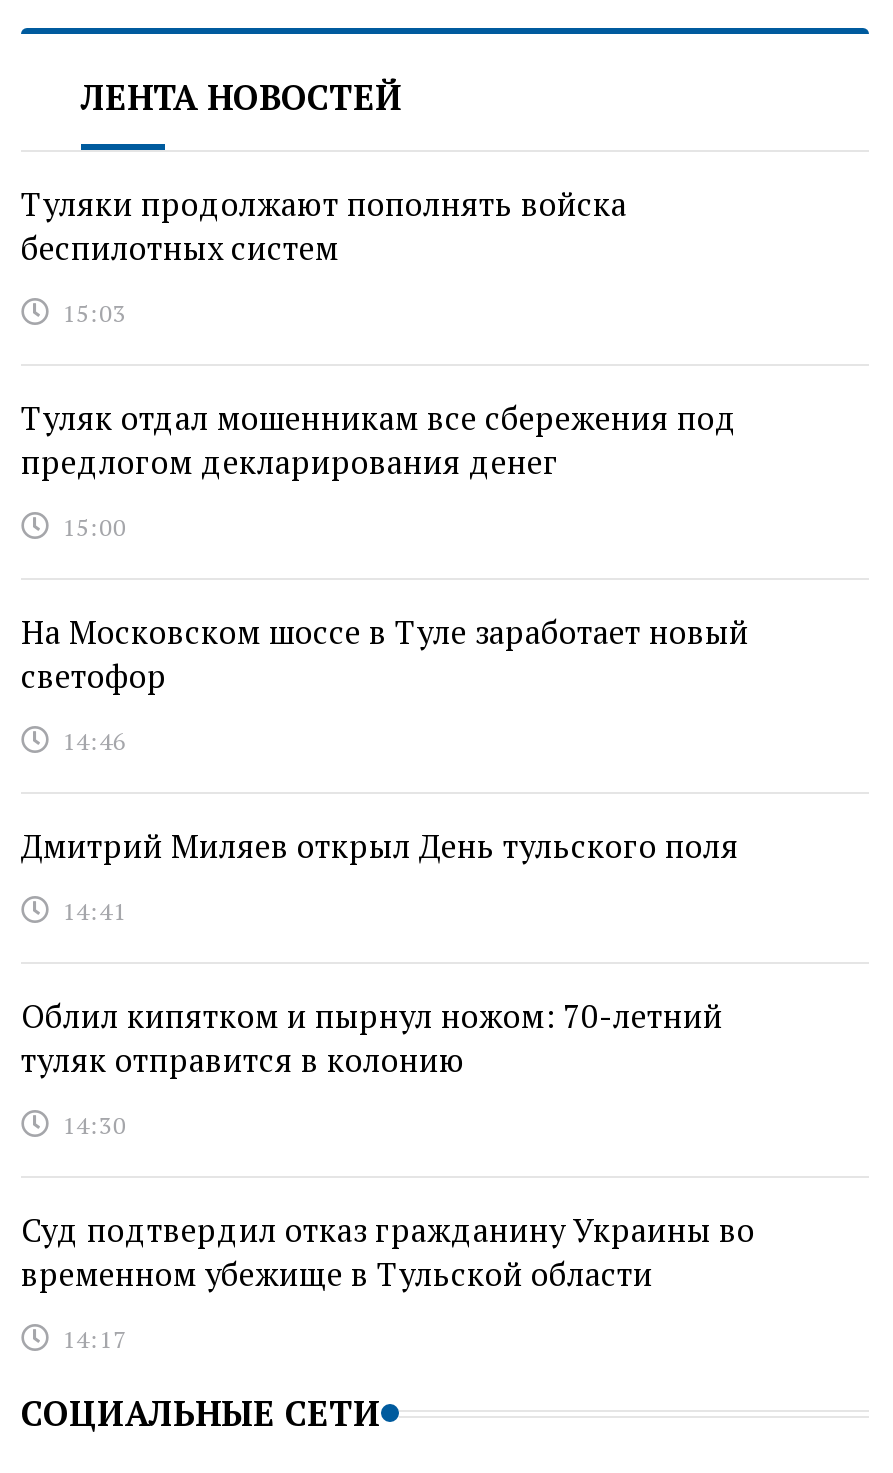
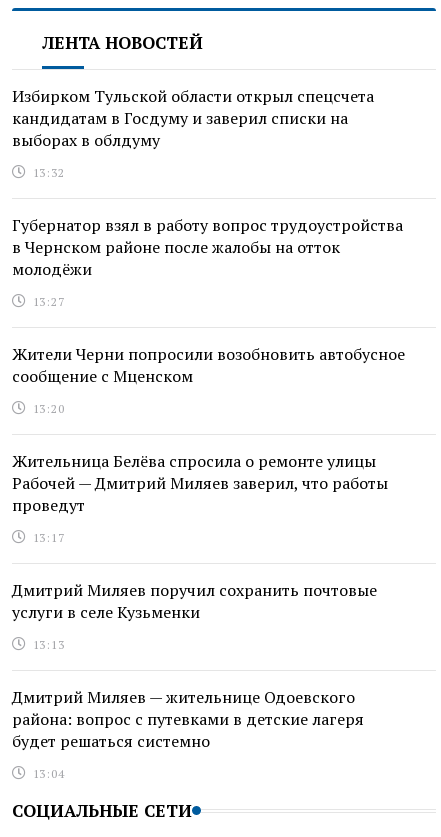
- Туляки продолжают пополнять войска
- беспилотных систем
+ Избирком Тульской области открыл спецсчета
+ кандидатам в Госдуму и заверил списки на
+ выборах в облдуму

- 15:03
+ 13:32

- Туляк отдал мошенникам все сбережения под
- предлогом декларирования денег
+ Губернатор взял в работу вопрос трудоустройства
+ в Чернском районе после жалобы на отток
+ молодёжи

- 15:00
+ 13:27

- На Московском шоссе в Туле заработает новый
- светофор
+ Жители Черни попросили возобновить автобусное
+ сообщение с Мценском

- 14:46
+ 13:20

- Дмитрий Миляев открыл День тульского поля
+ Жительница Белёва спросила о ремонте улицы
+ Рабочей — Дмитрий Миляев заверил, что работы
+ проведут

- 14:41
+ 13:17

- Облил кипятком и пырнул ножом: 70-летний
- туляк отправится в колонию
+ Дмитрий Миляев поручил сохранить почтовые
+ услуги в селе Кузьменки

- 14:30
+ 13:13

- Суд подтвердил отказ гражданину Украины во
- временном убежище в Тульской области
+ Дмитрий Миляев — жительнице Одоевского
+ района: вопрос с путевками в детские лагеря
+ будет решаться системно

- 14:17
+ 13:04
